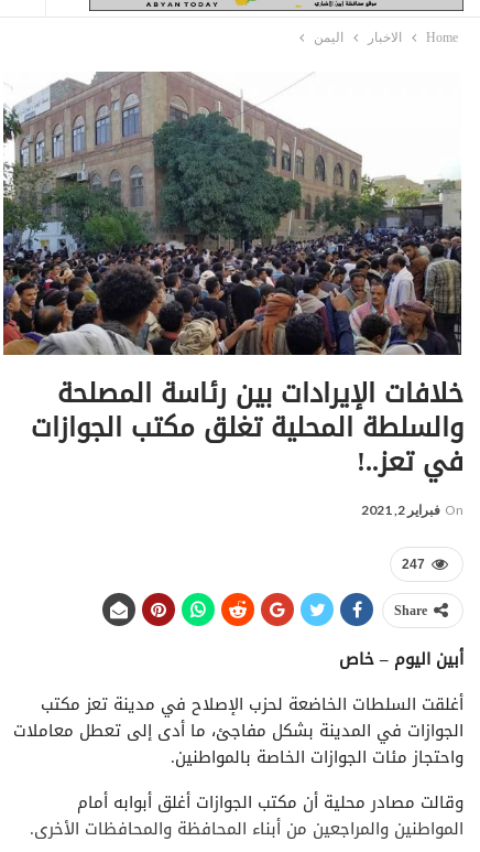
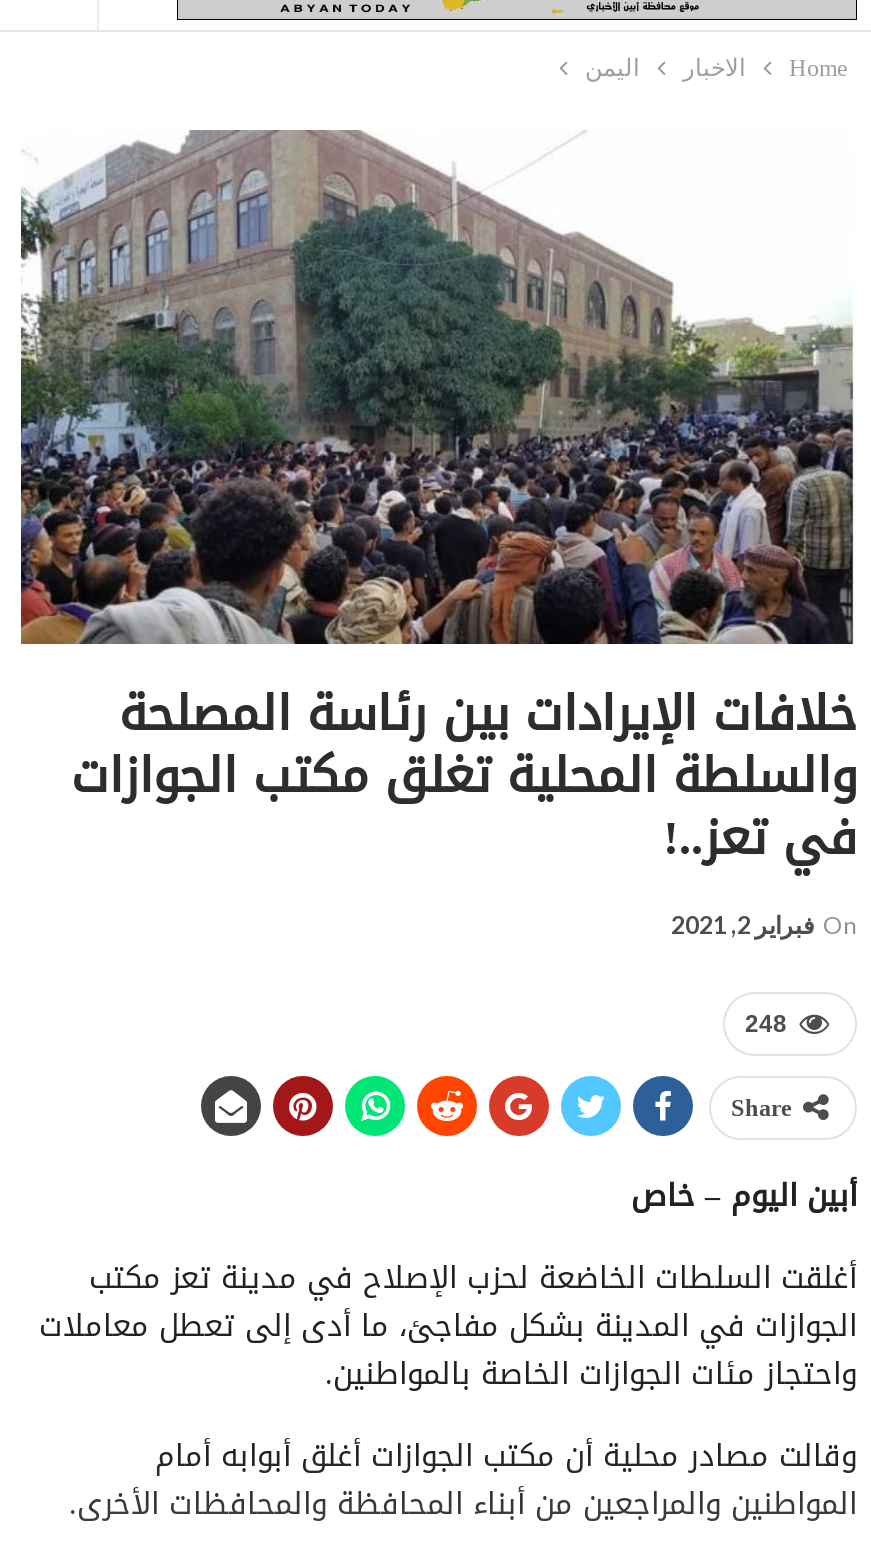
- 247
+ 248
